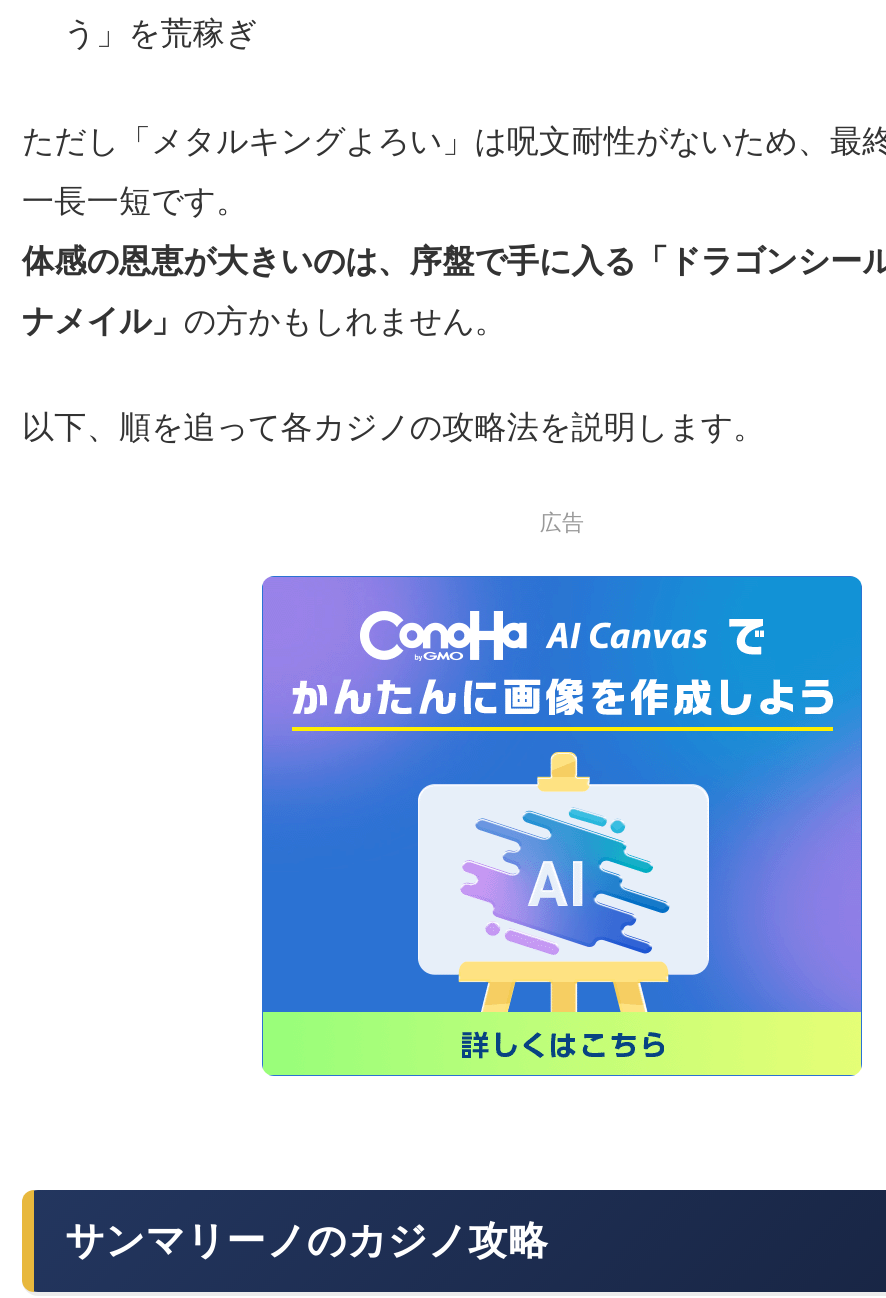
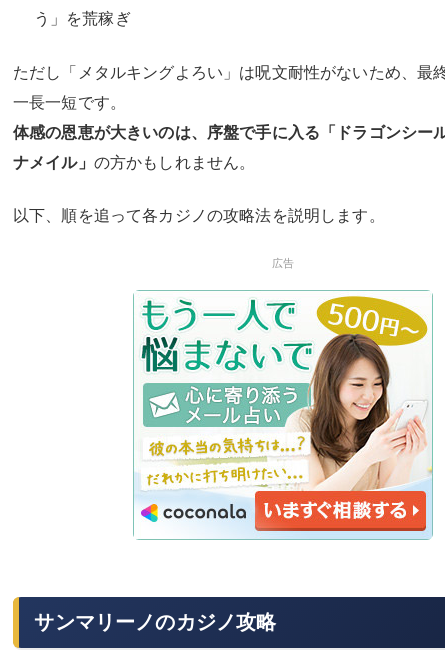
- [image]
+ [image]
